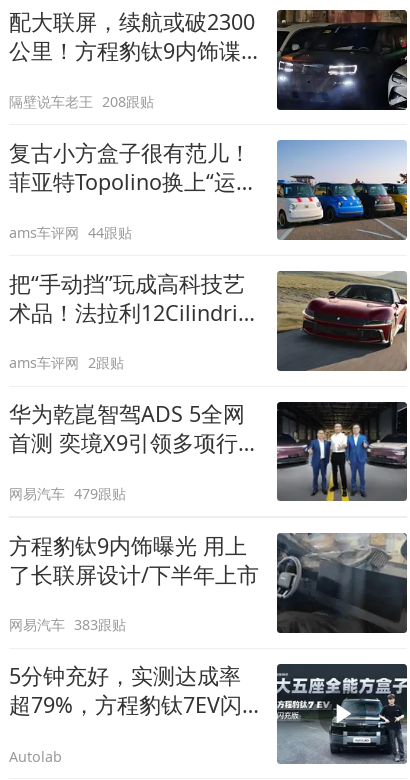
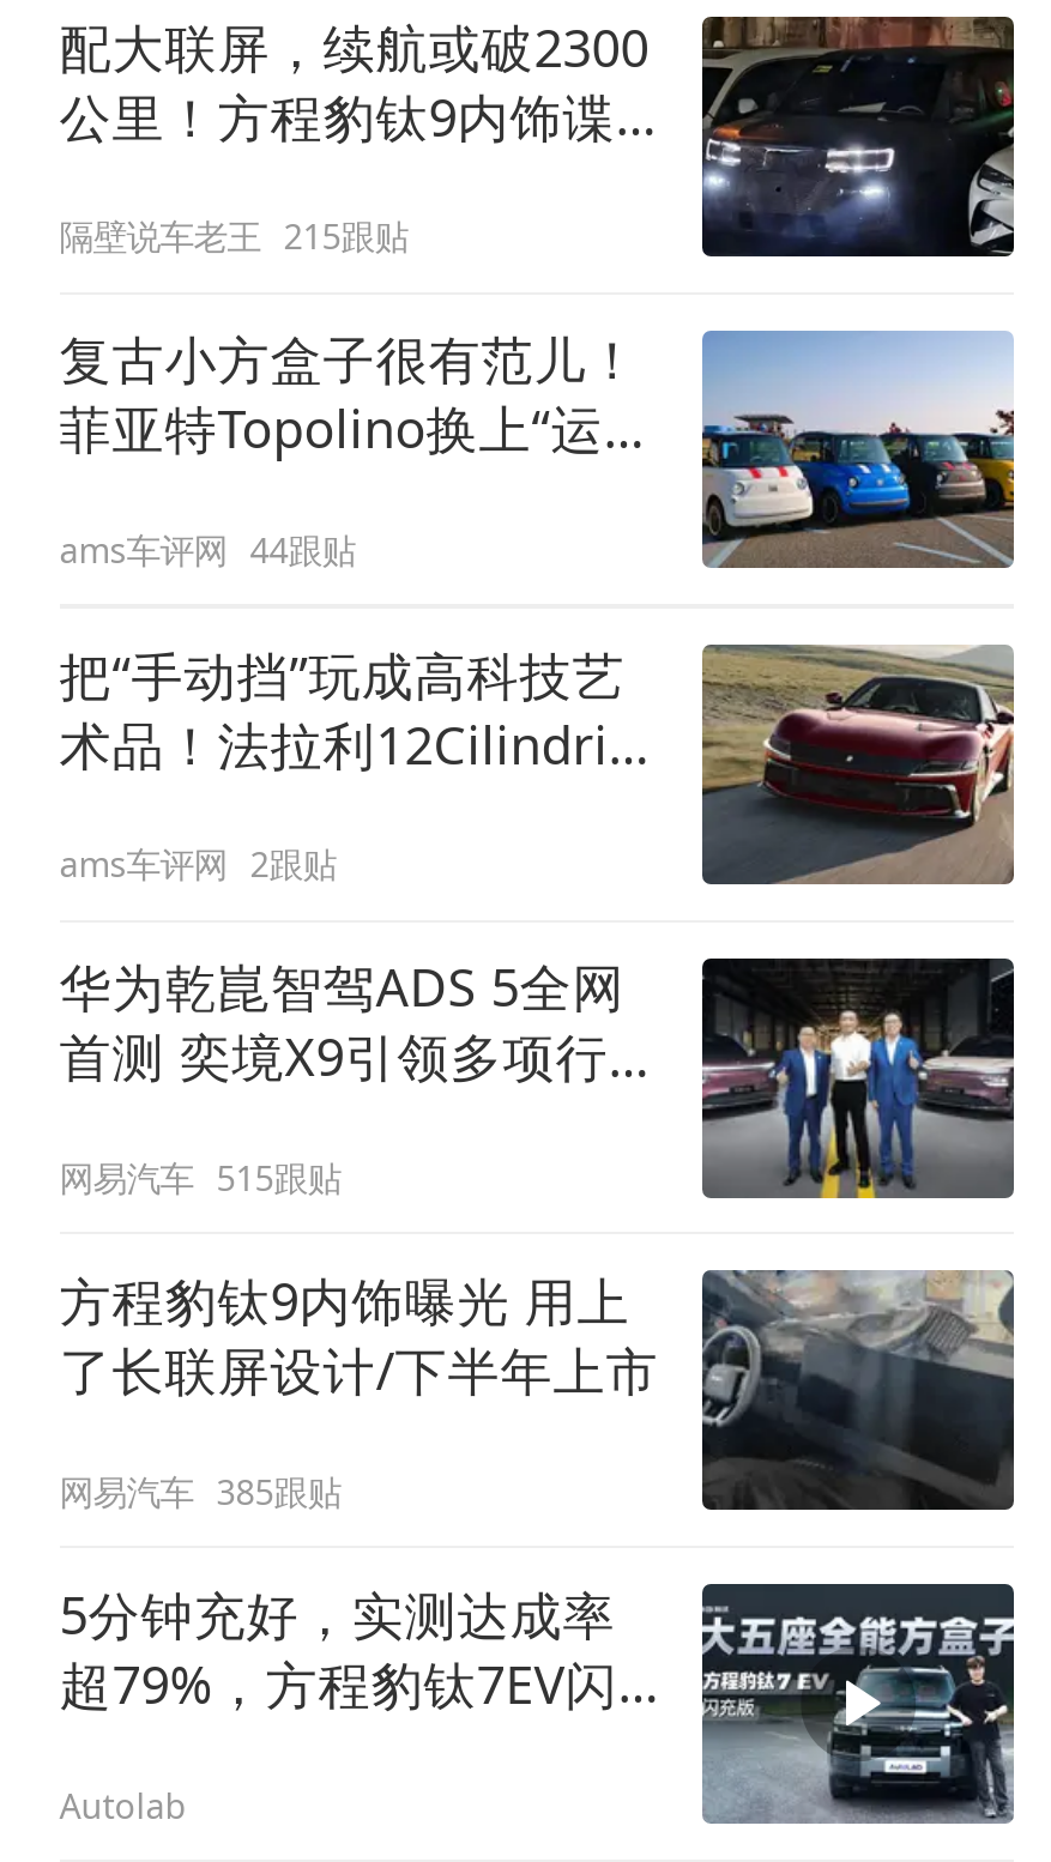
- 隔壁说车老王 208跟贴
+ 隔壁说车老王 215跟贴

- 网易汽车 479跟贴
+ 网易汽车 515跟贴

- 网易汽车 383跟贴
+ 网易汽车 385跟贴
